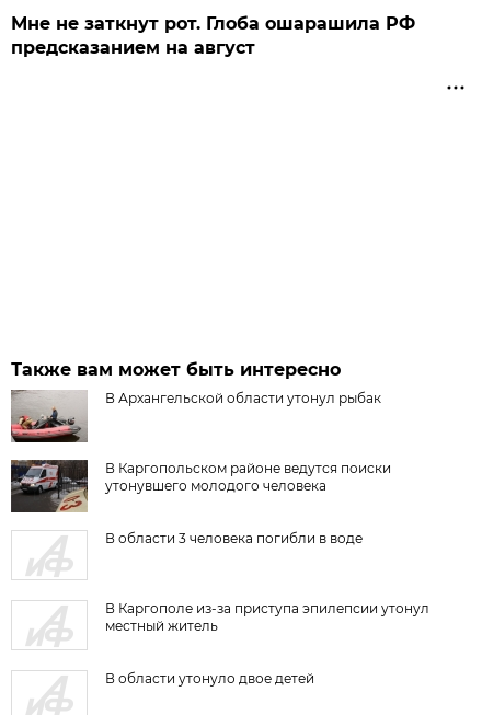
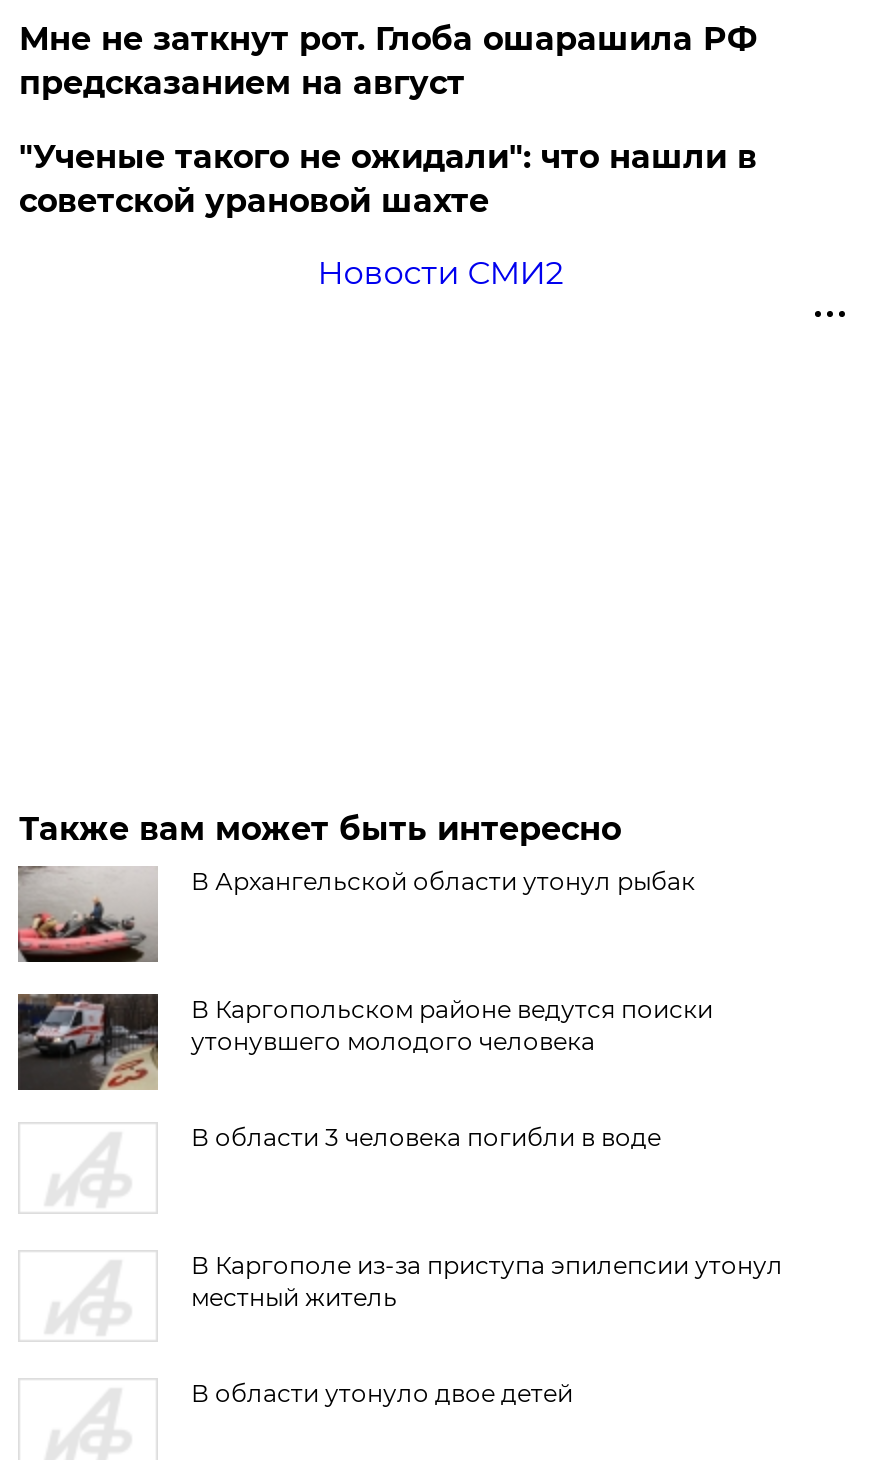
+ "Ученые такого не ожидали": что нашли в
+ советской урановой шахте
+ Новости СМИ2
